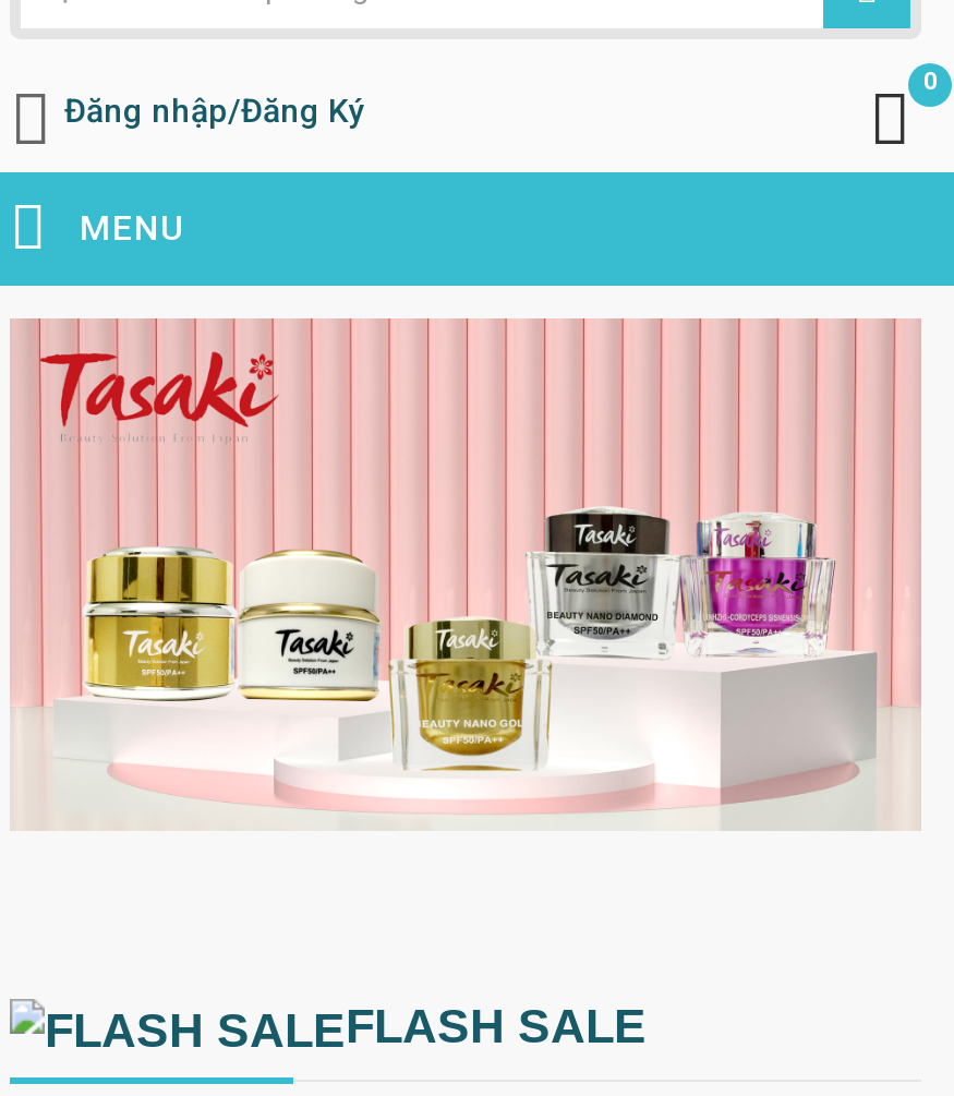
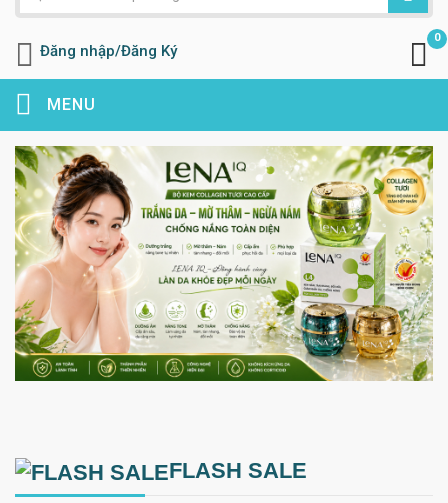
- [image]
+ [image]
